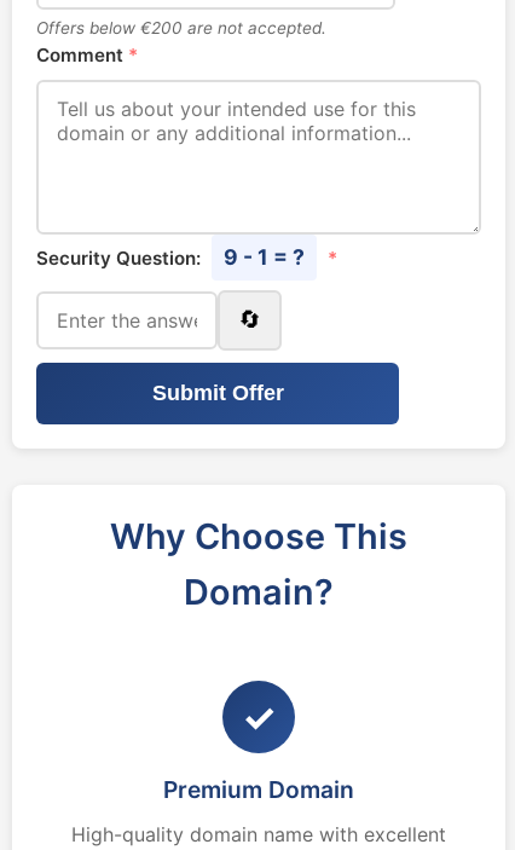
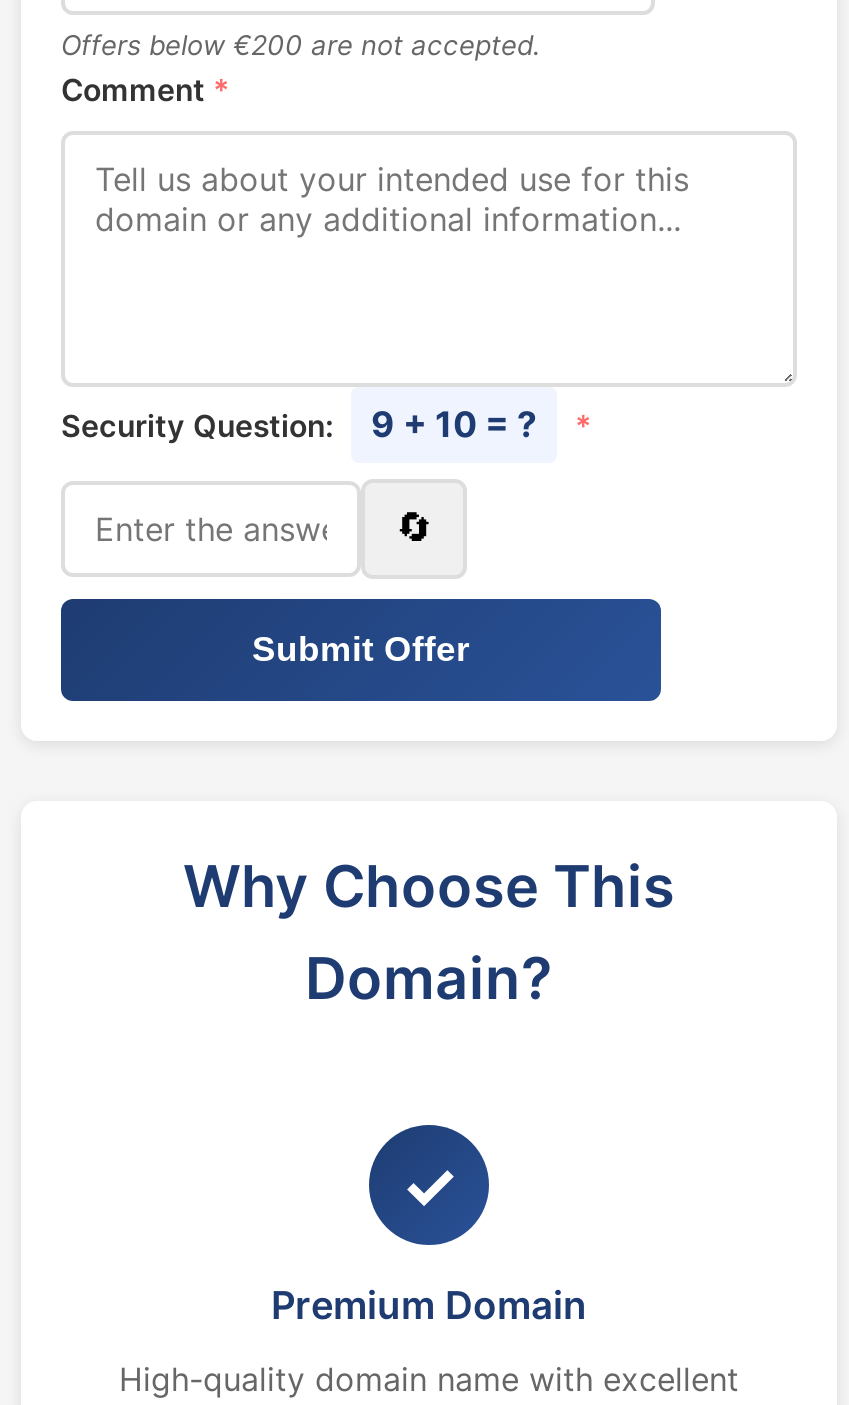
- 9 - 1 = ?
+ 9 + 10 = ?
